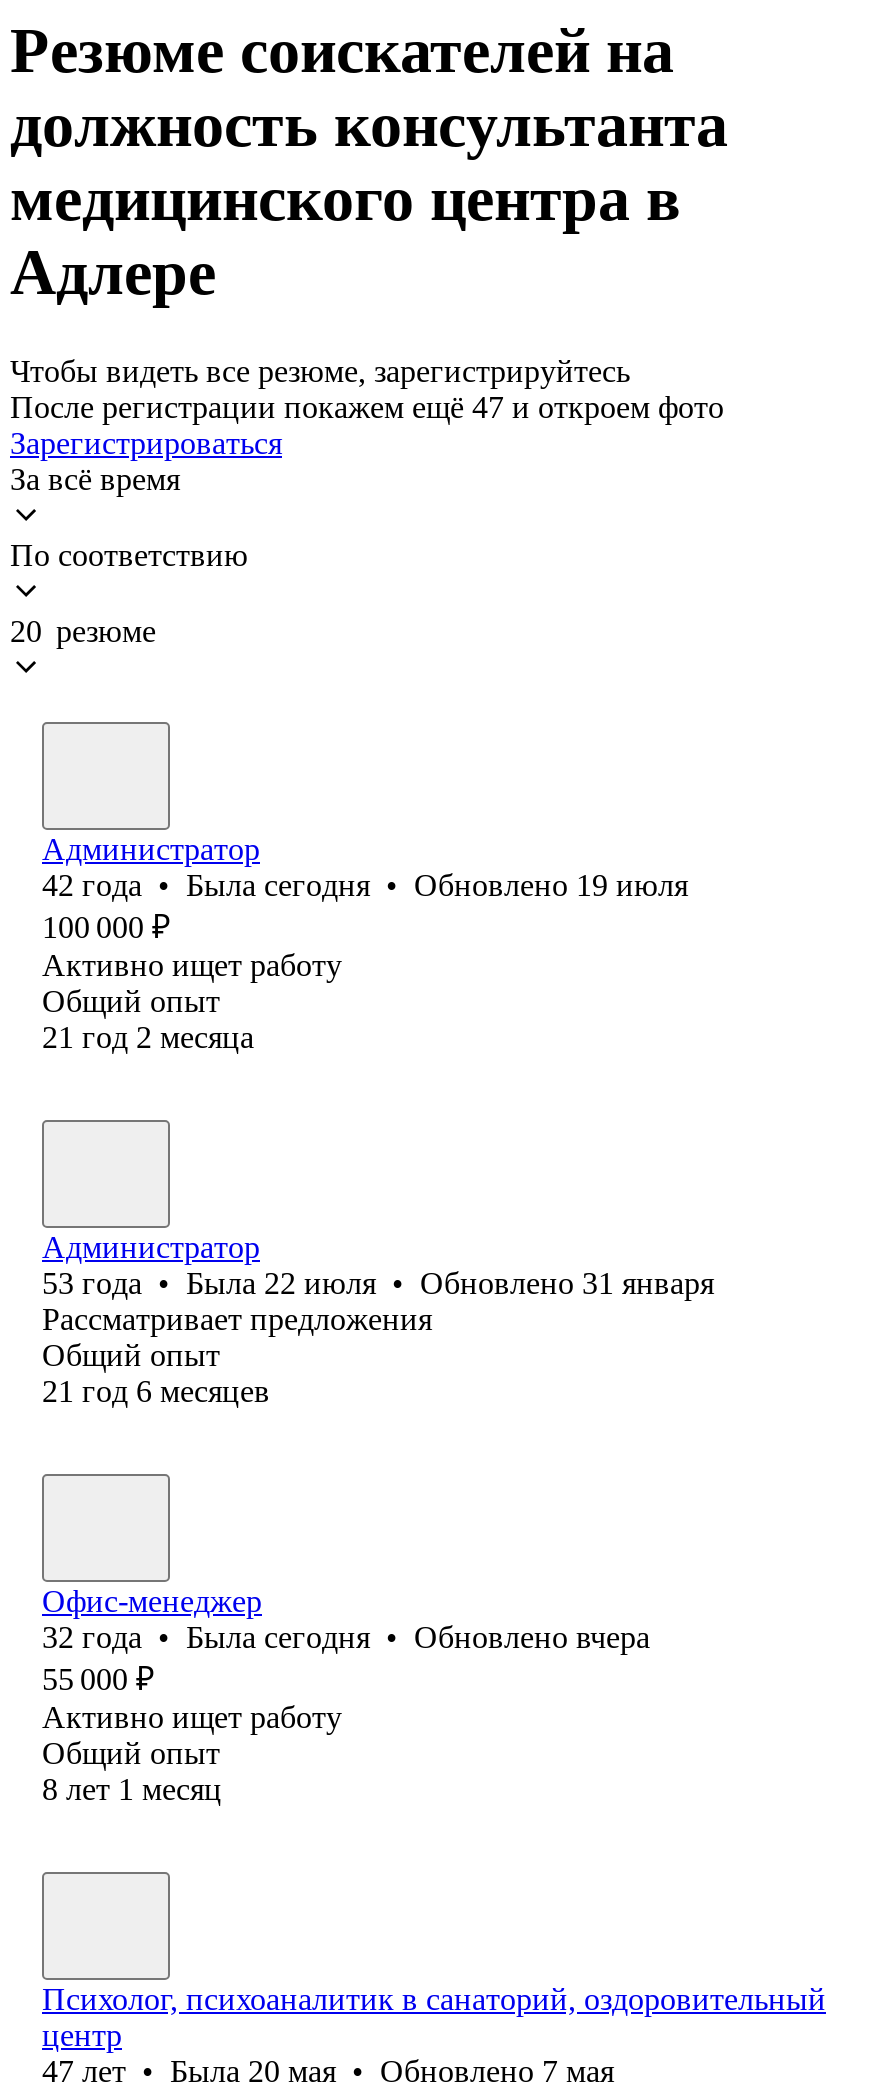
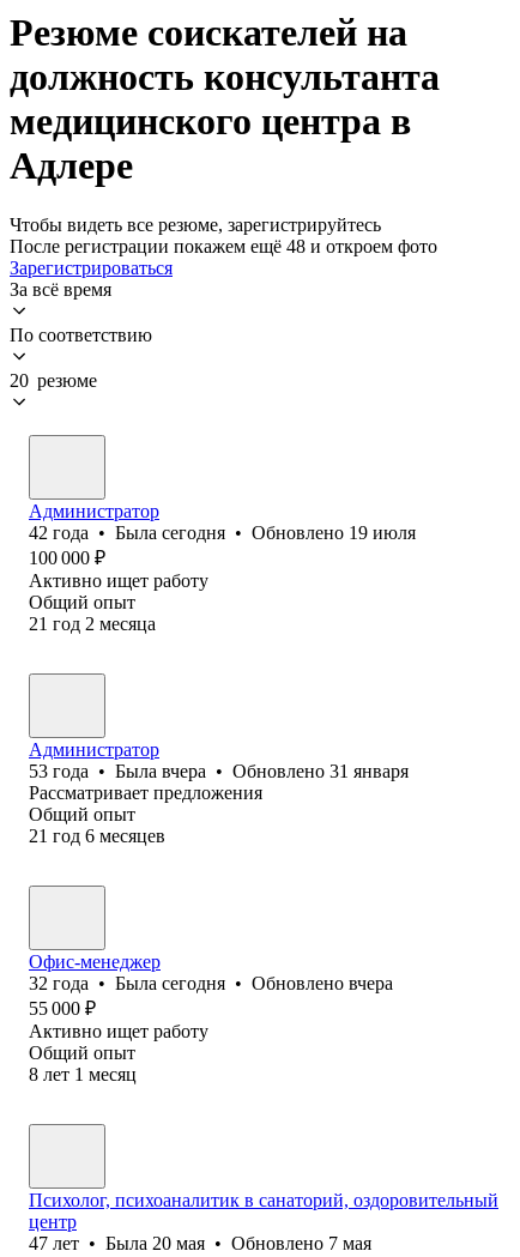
- После регистрации покажем ещё 47 и откроем фото
+ После регистрации покажем ещё 48 и откроем фото

- 53 года • Была 22 июля • Обновлено 31 января
+ 53 года • Была вчера • Обновлено 31 января
